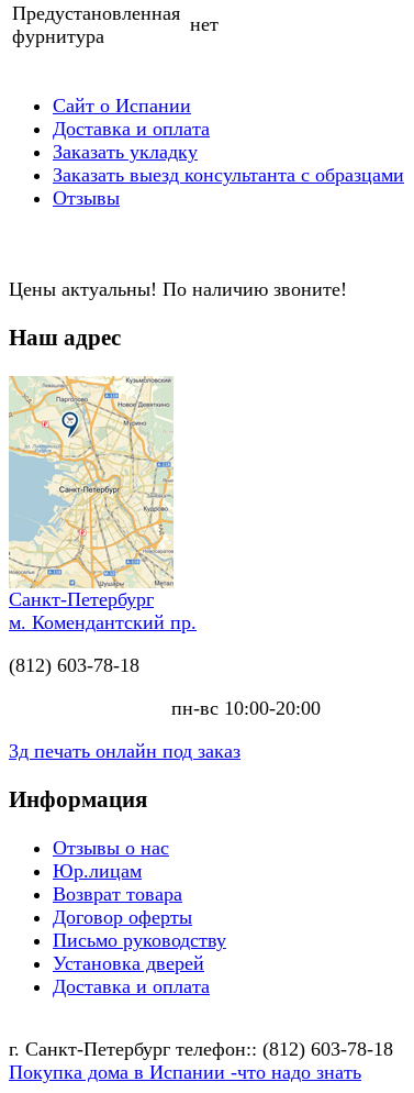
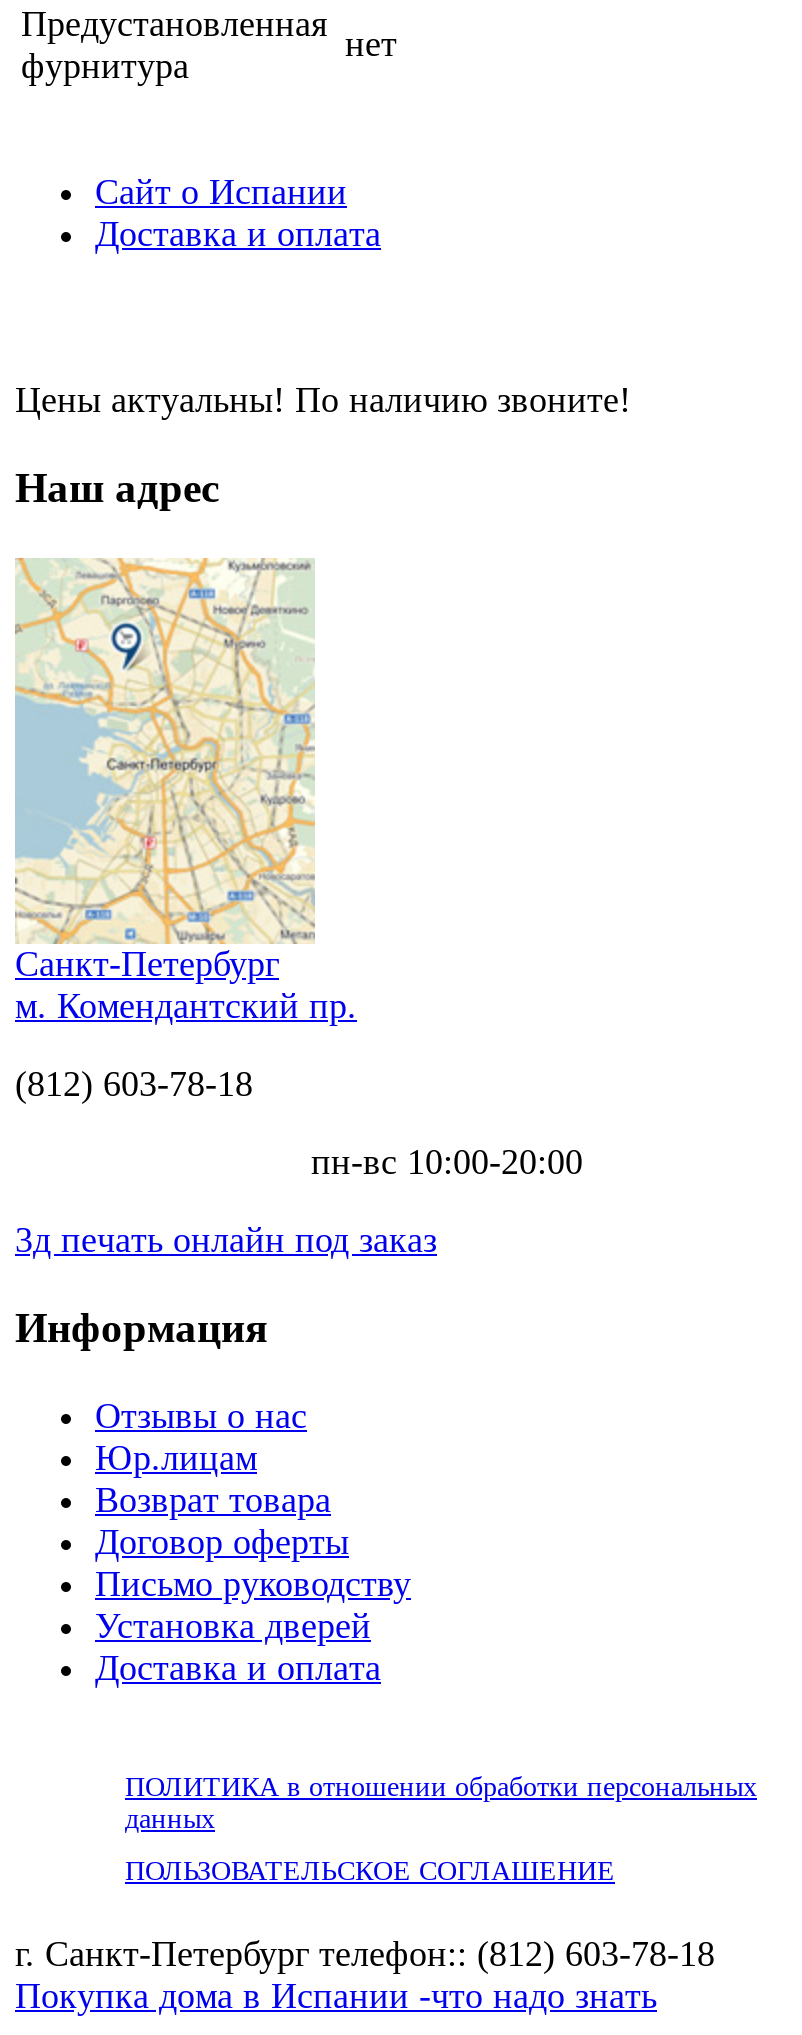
- Заказать укладку
- Заказать выезд консультанта с образцами
- Отзывы

moved up: [image] | Цены актуальны! По наличию звоните! | Наш адрес | ... | Установка дверей | Доставка и оплата

+ ПОЛИТИКА в отношении обработки персональных
+ данных
+ ПОЛЬЗОВАТЕЛЬСКОЕ СОГЛАШЕНИЕ
